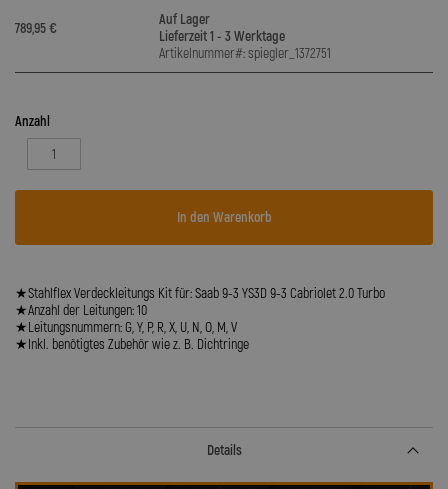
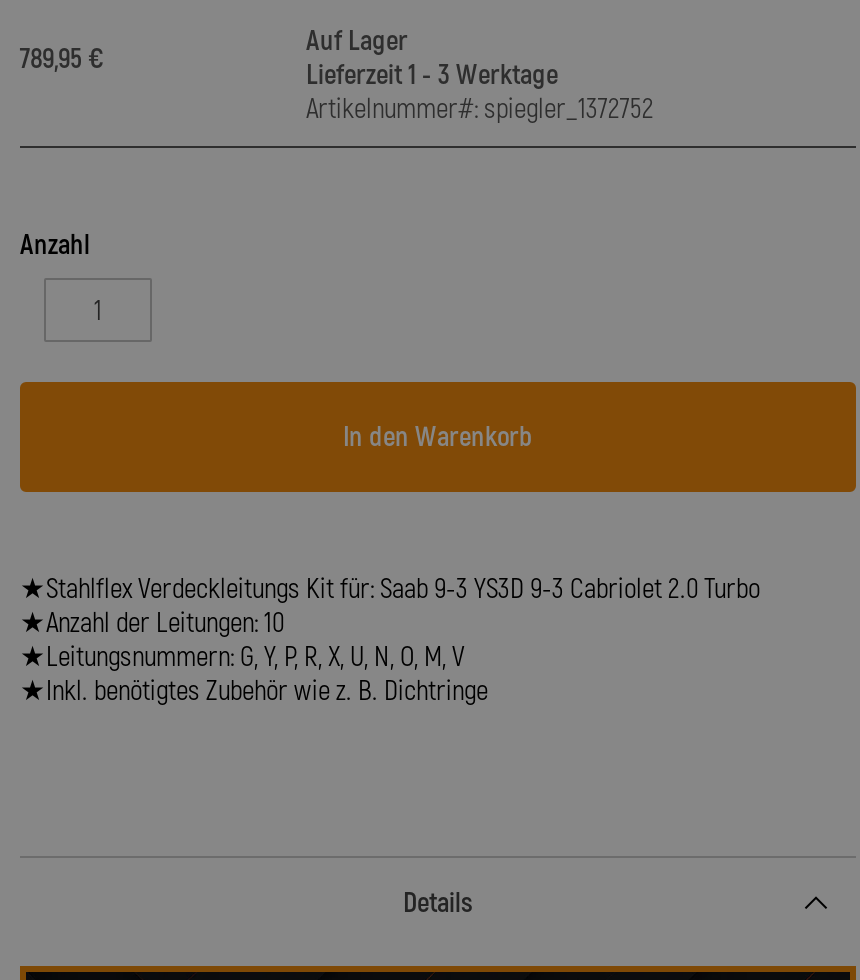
- Artikelnummer#: spiegler_1372751
+ Artikelnummer#: spiegler_1372752
